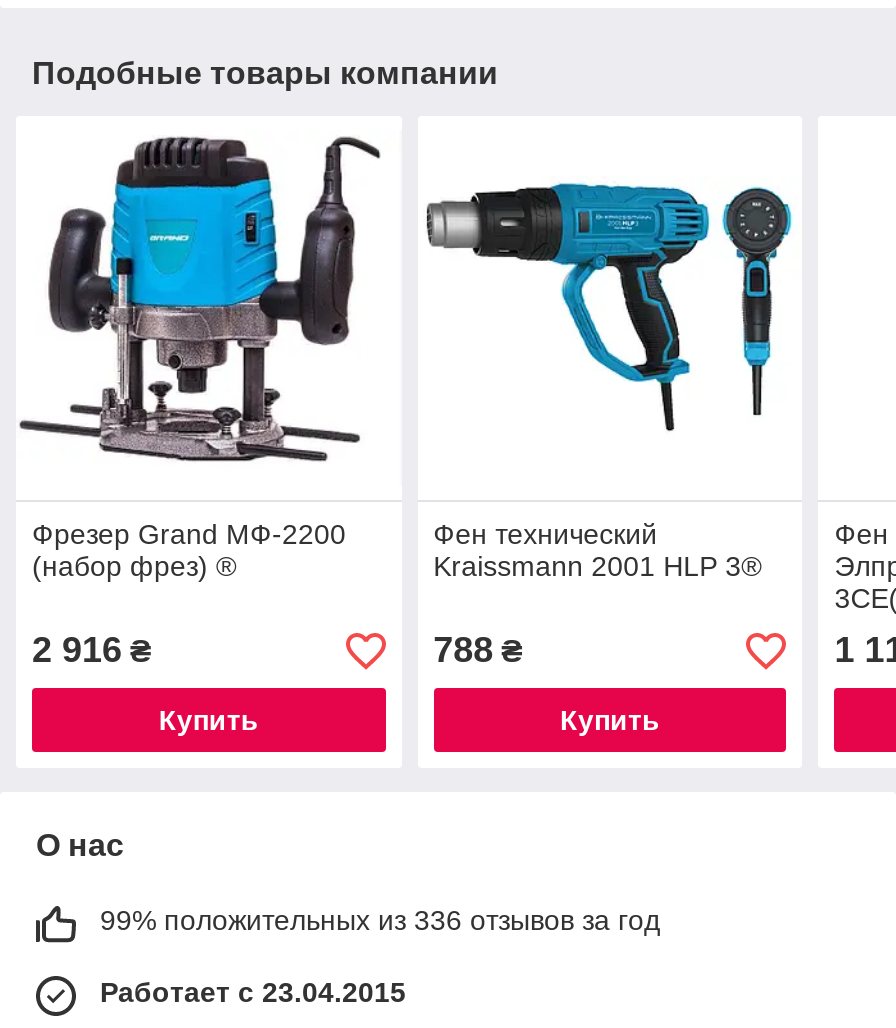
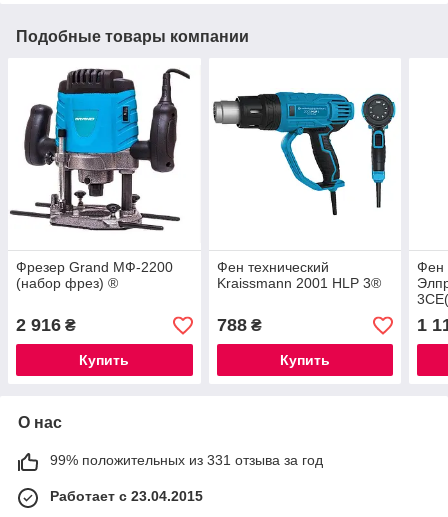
- 99% положительных из 336 отзывов за год
+ 99% положительных из 331 отзыва за год
